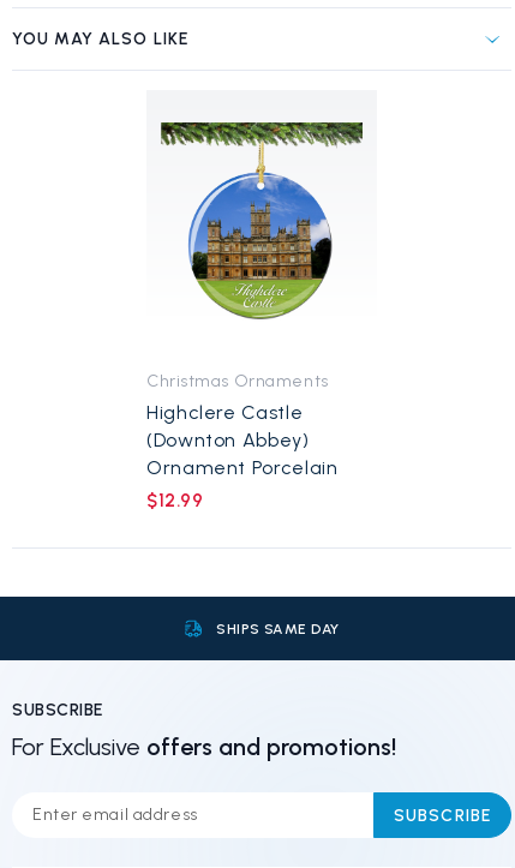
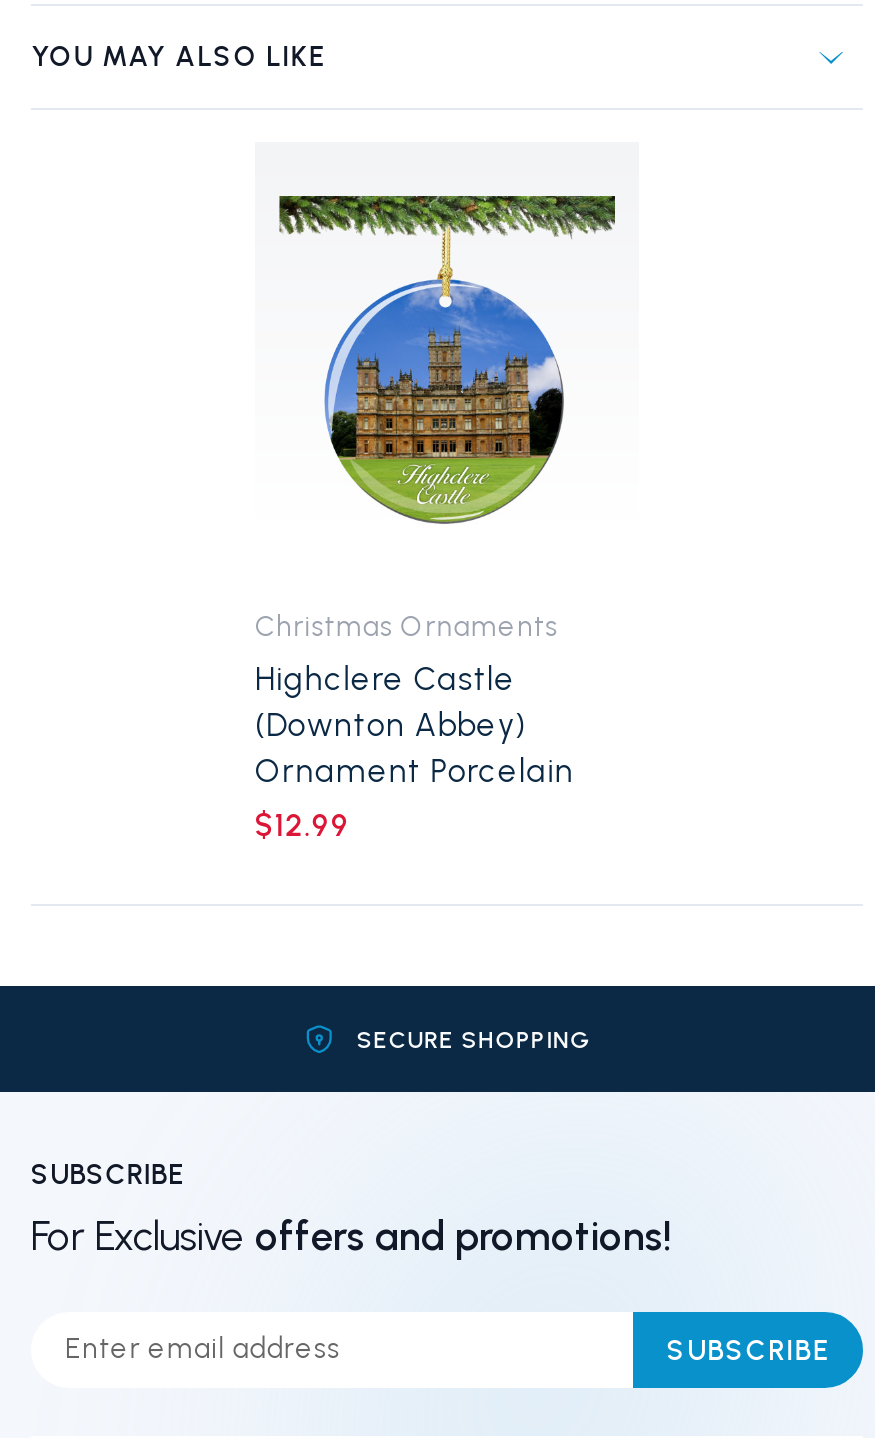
- SHIPS SAME DAY
+ SECURE SHOPPING
